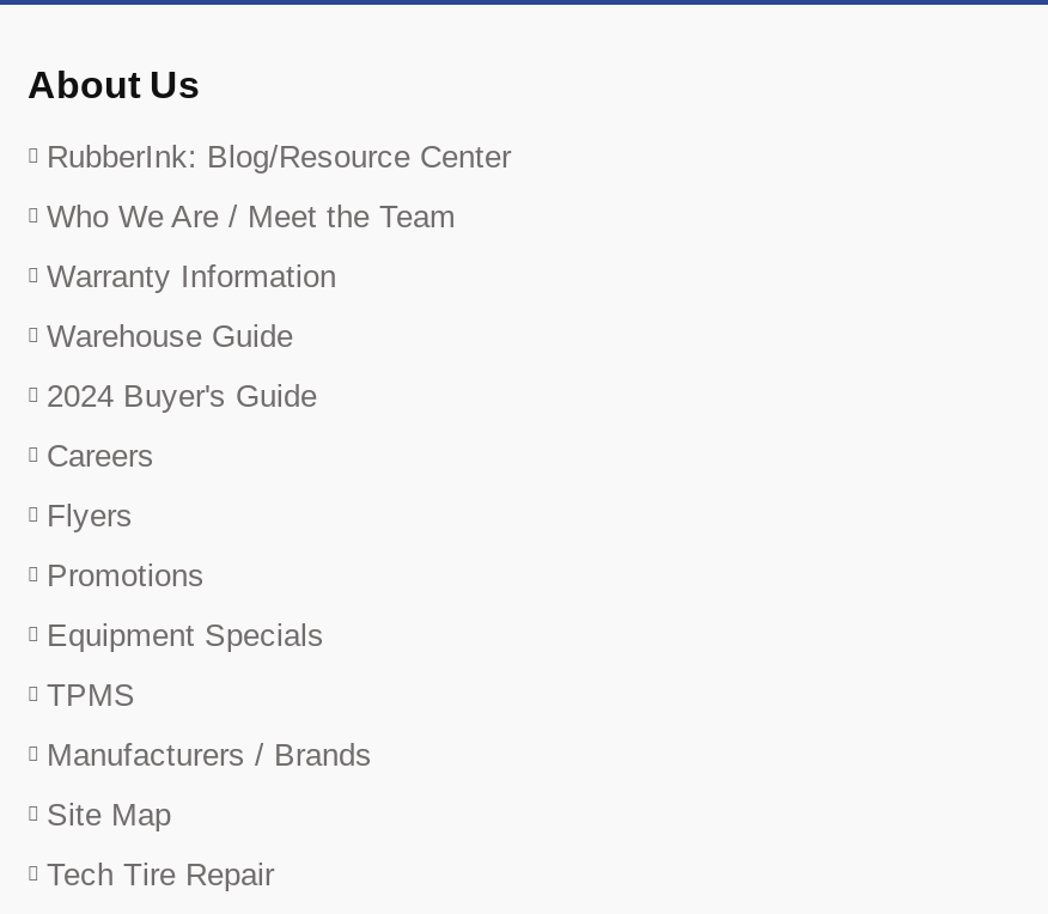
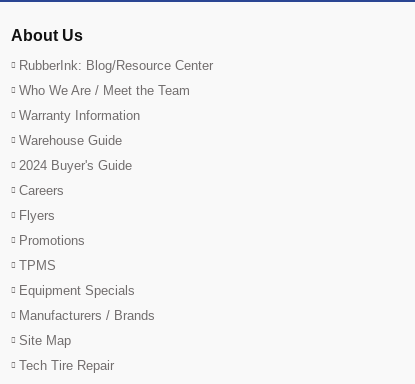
moved down: Equipment Specials

moved up: TPMS
